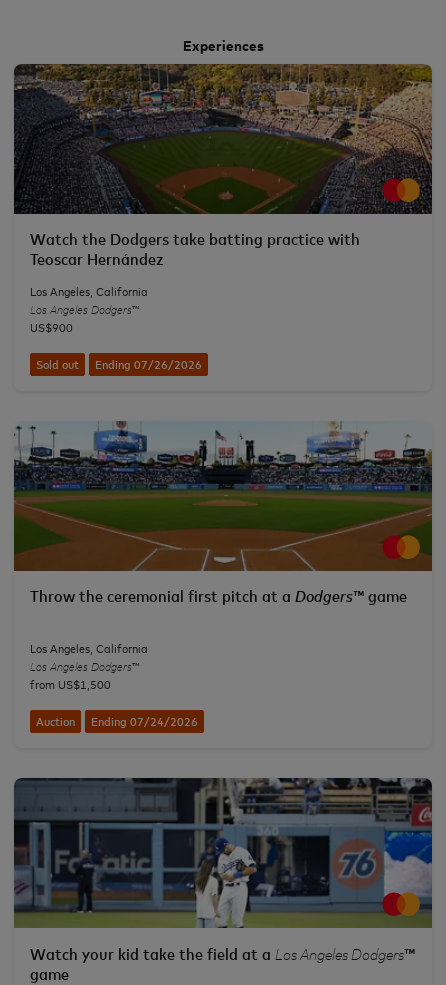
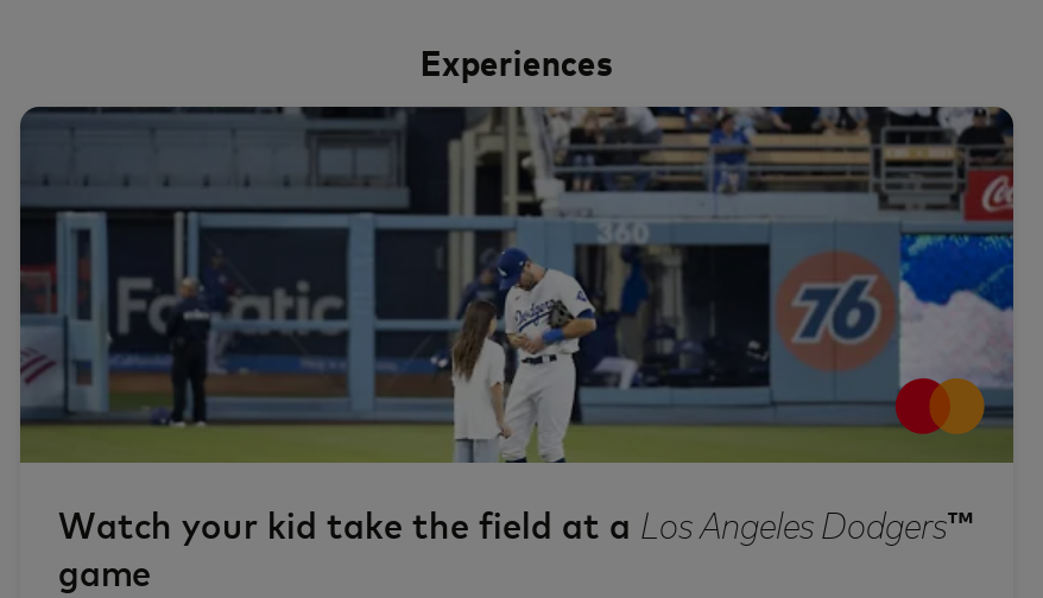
- [image]
- Watch the Dodgers take batting practice with
- Teoscar Hernández
- Los Angeles, California
- Los Angeles Dodgers™
- US$900
- Sold out
- Ending 07/26/2026

- [image]
- Throw the ceremonial first pitch at a Dodgers™ game
- Los Angeles, California
- Los Angeles Dodgers™
- from US$1,500
- Auction
- Ending 07/24/2026
